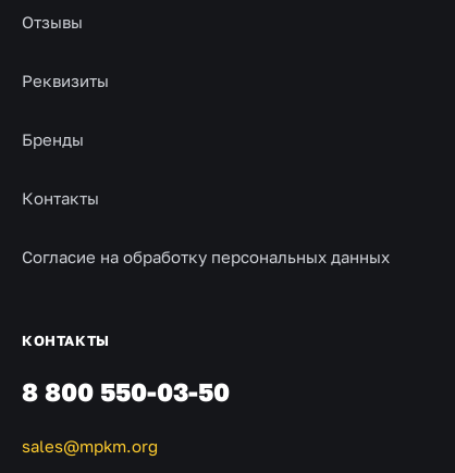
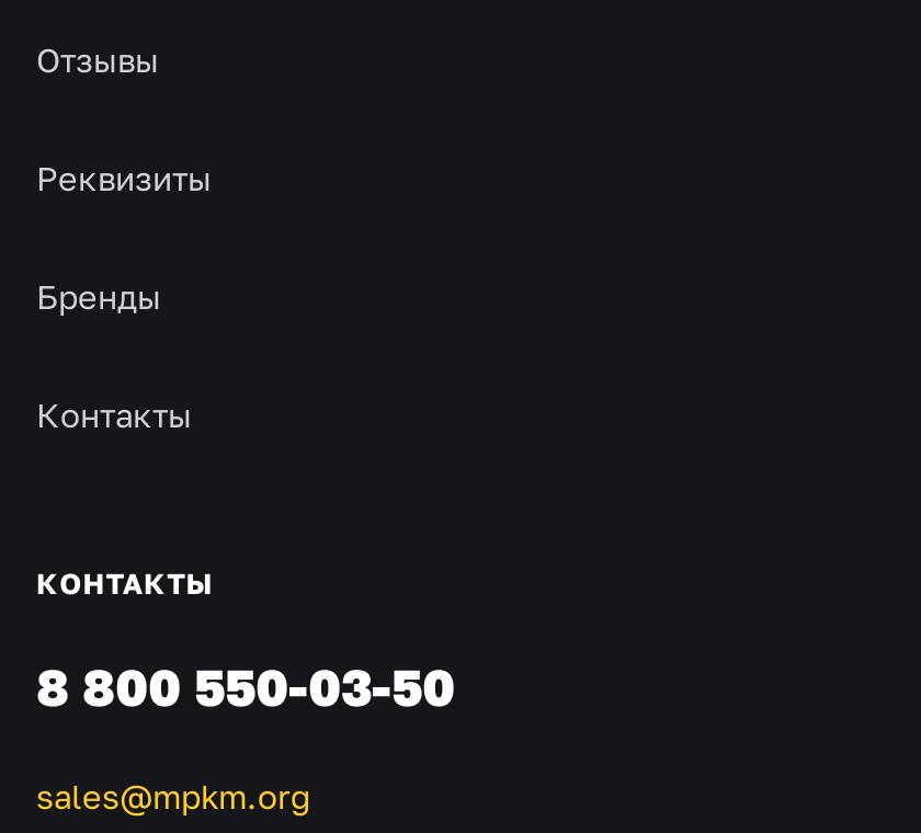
- Согласие на обработку персональных данных
